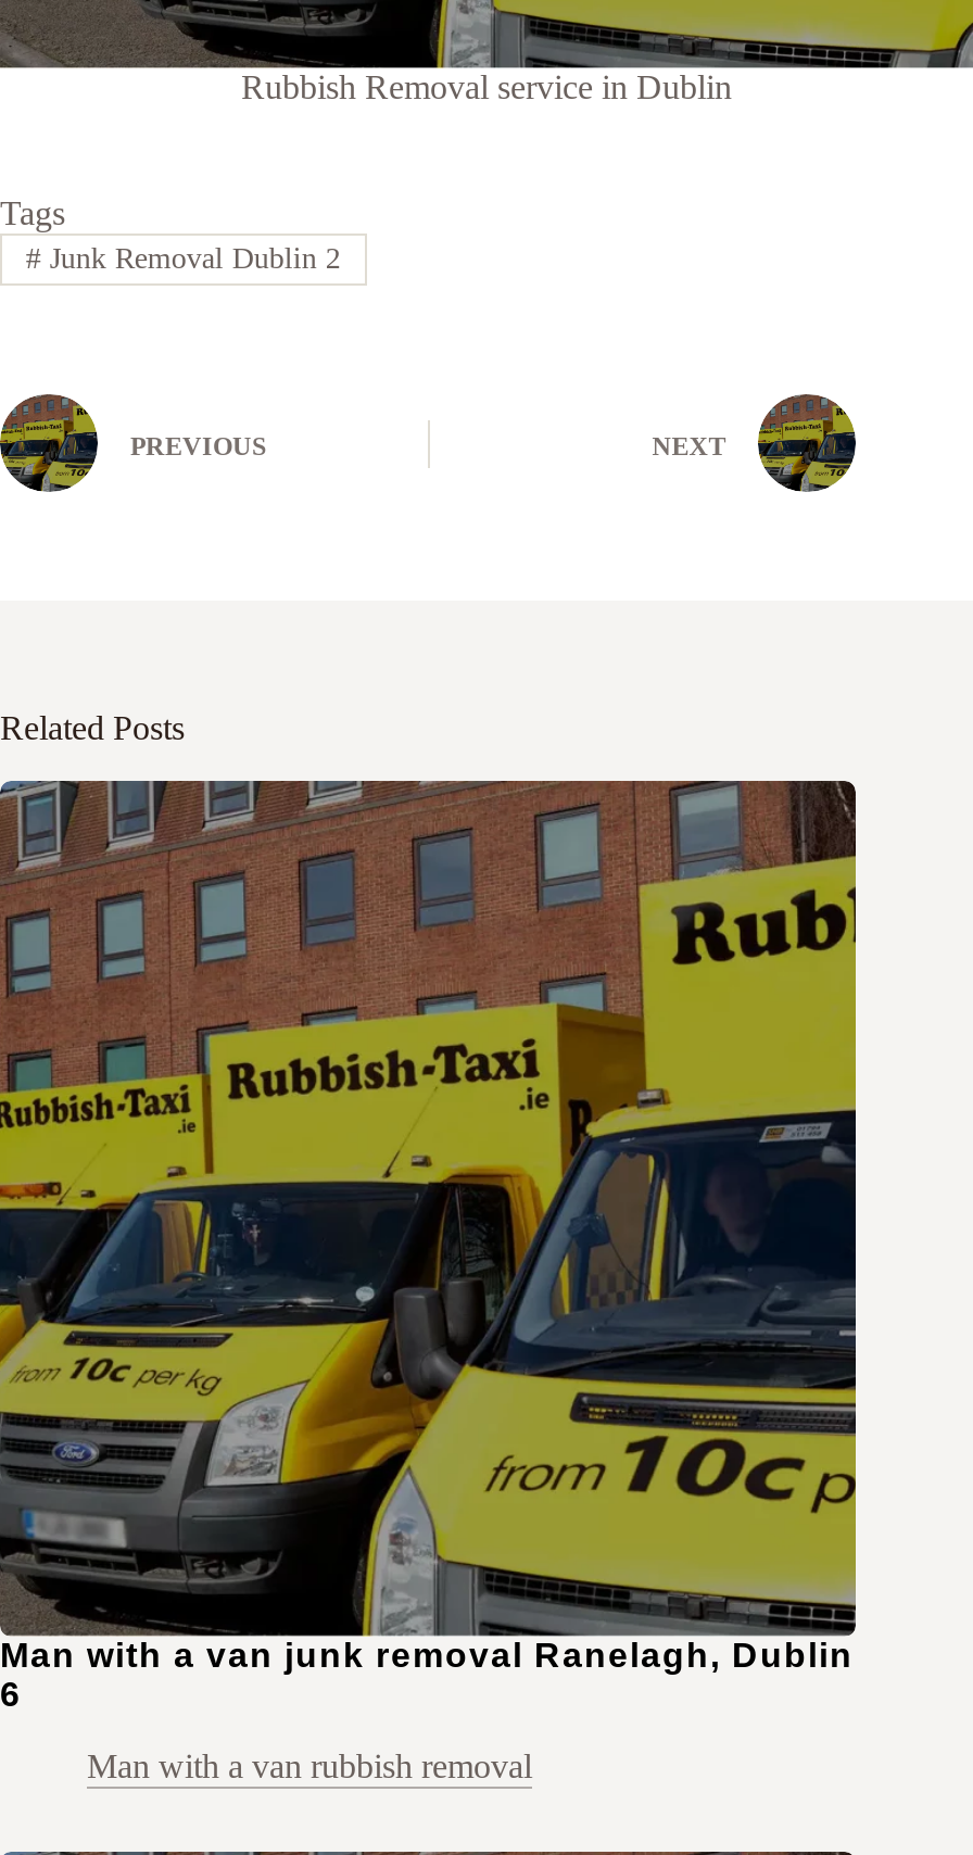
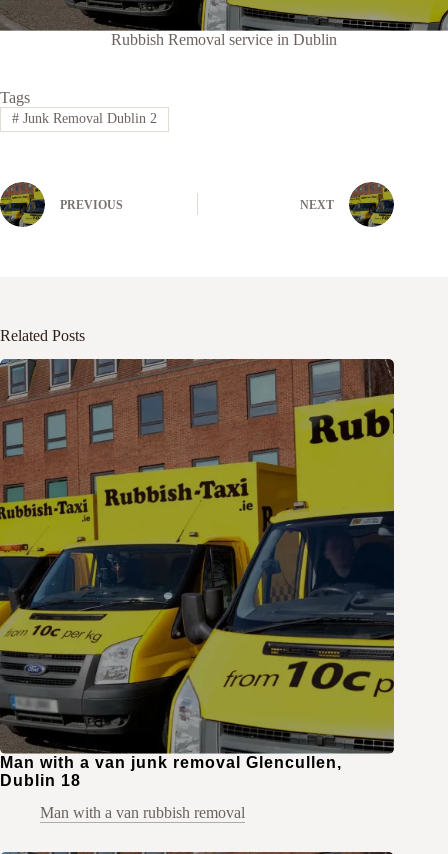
- Man with a van junk removal Ranelagh, Dublin
- 6
+ Man with a van junk removal Glencullen,
+ Dublin 18
